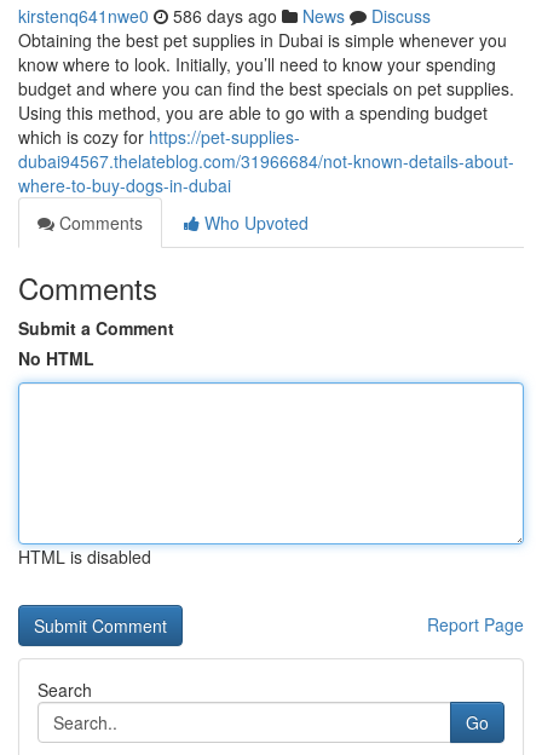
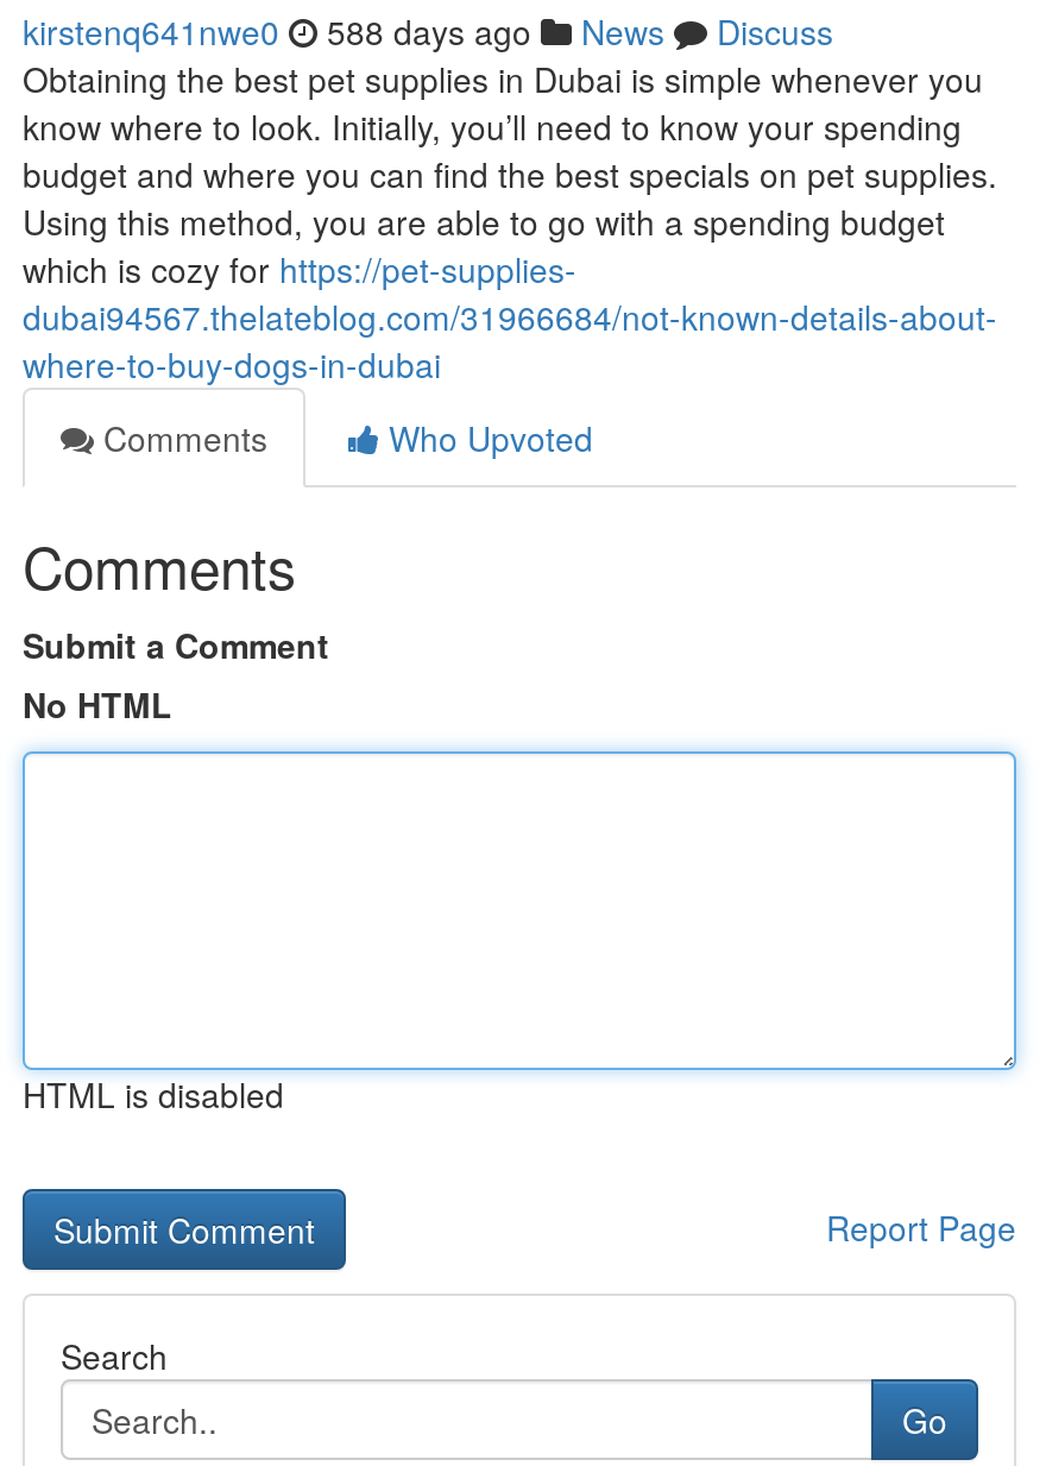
- kirstenq641nwe0 586 days ago News Discuss
+ kirstenq641nwe0 588 days ago News Discuss
